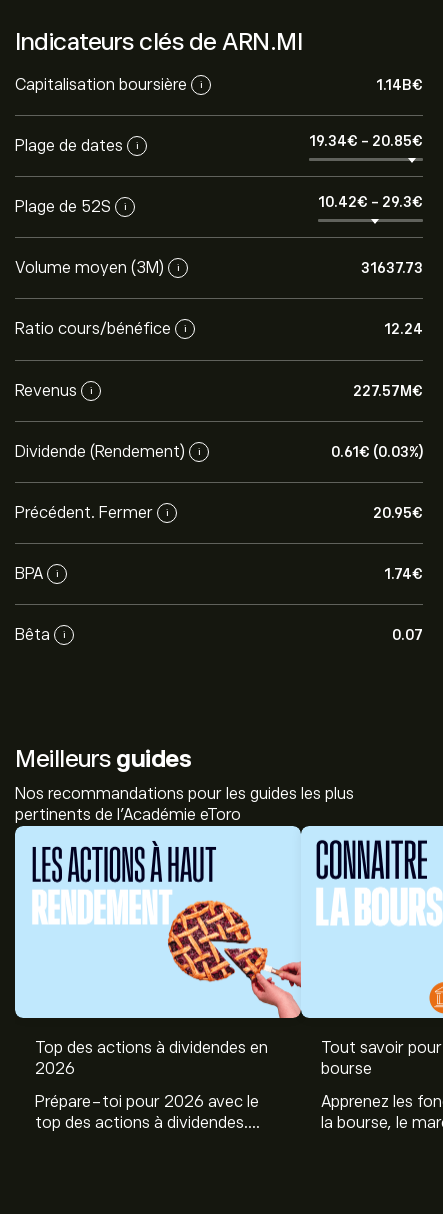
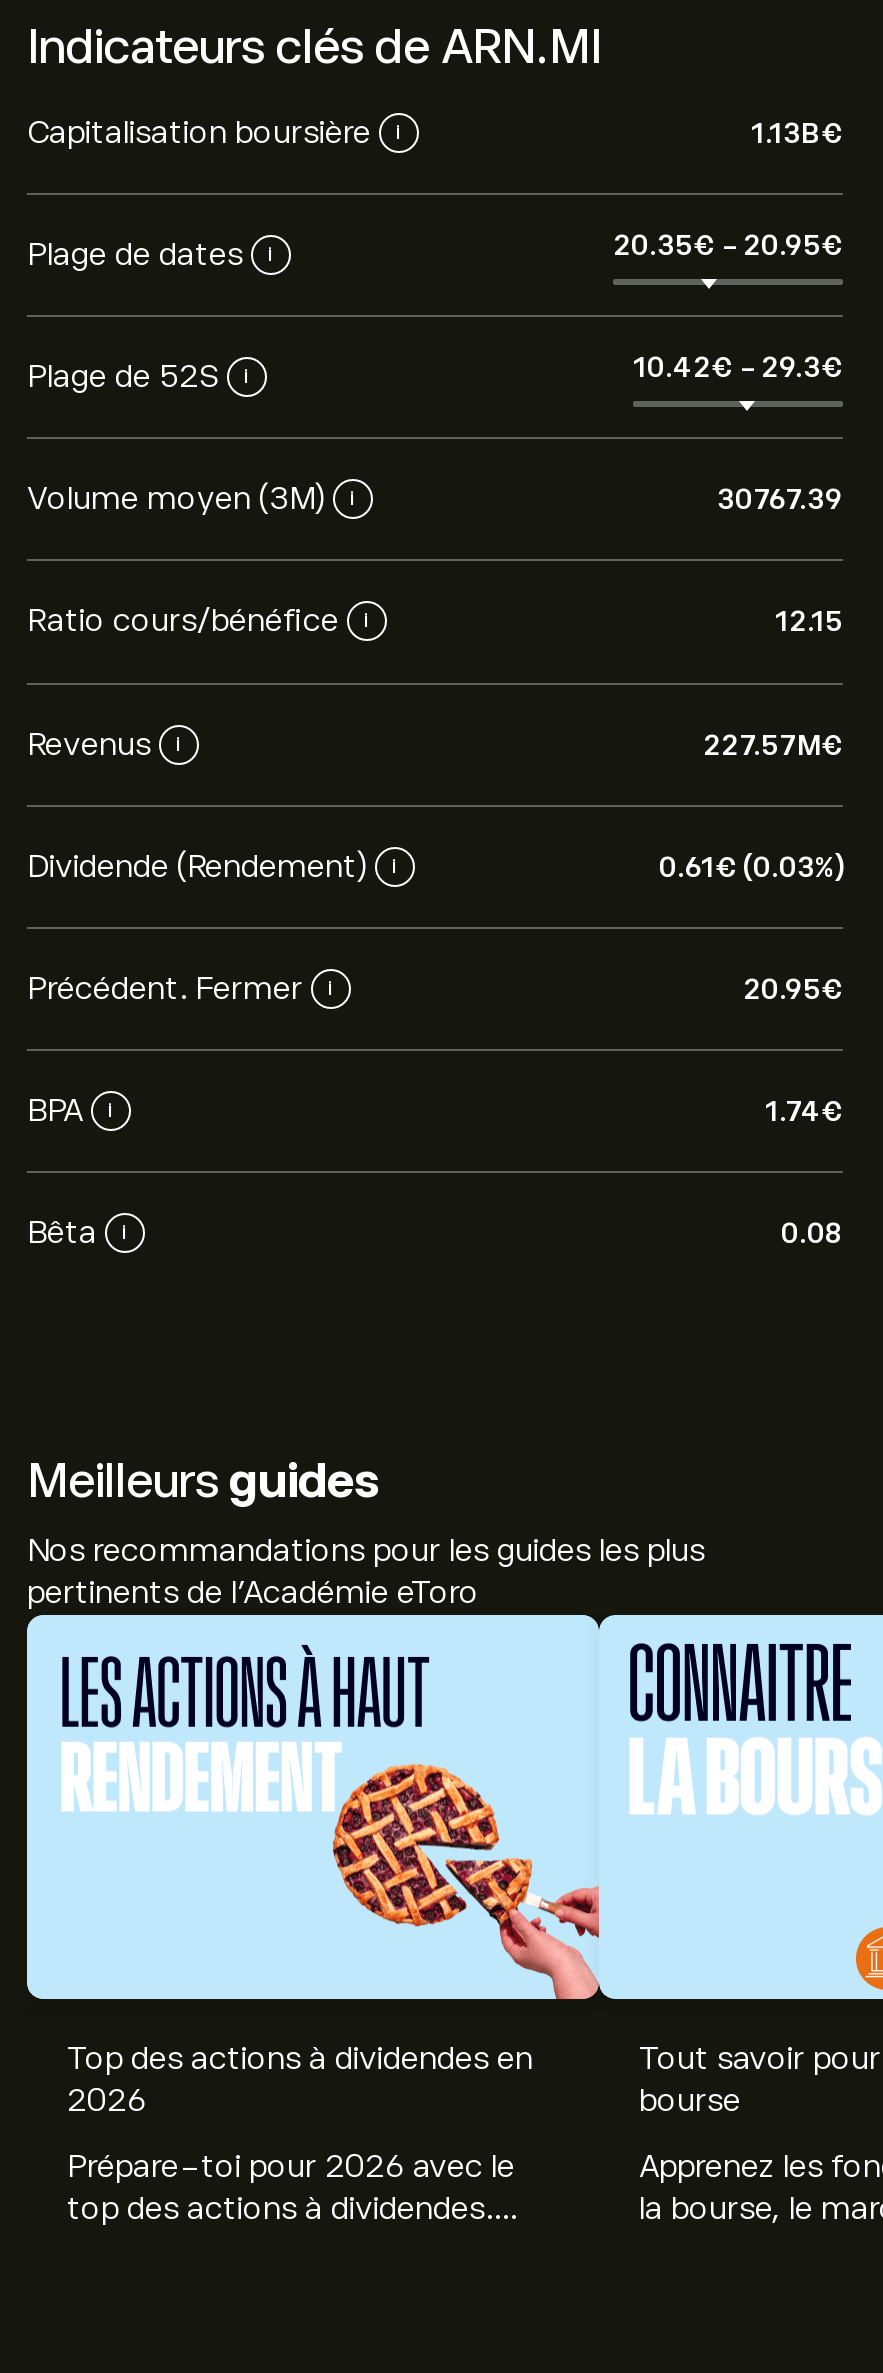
- 1.14B€
+ 1.13B€

- 19.34€- 20.85€
+ 20.35€- 20.95€

- 31637.73
+ 30767.39

- 12.24
+ 12.15

- 0.07
+ 0.08
